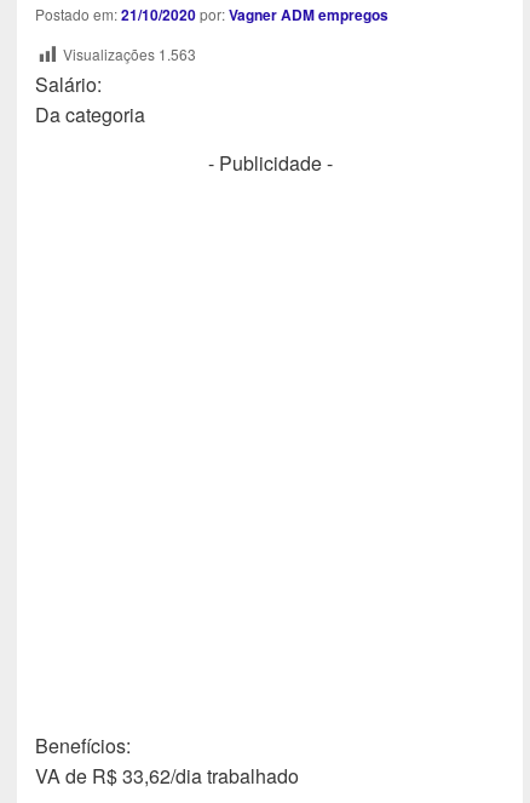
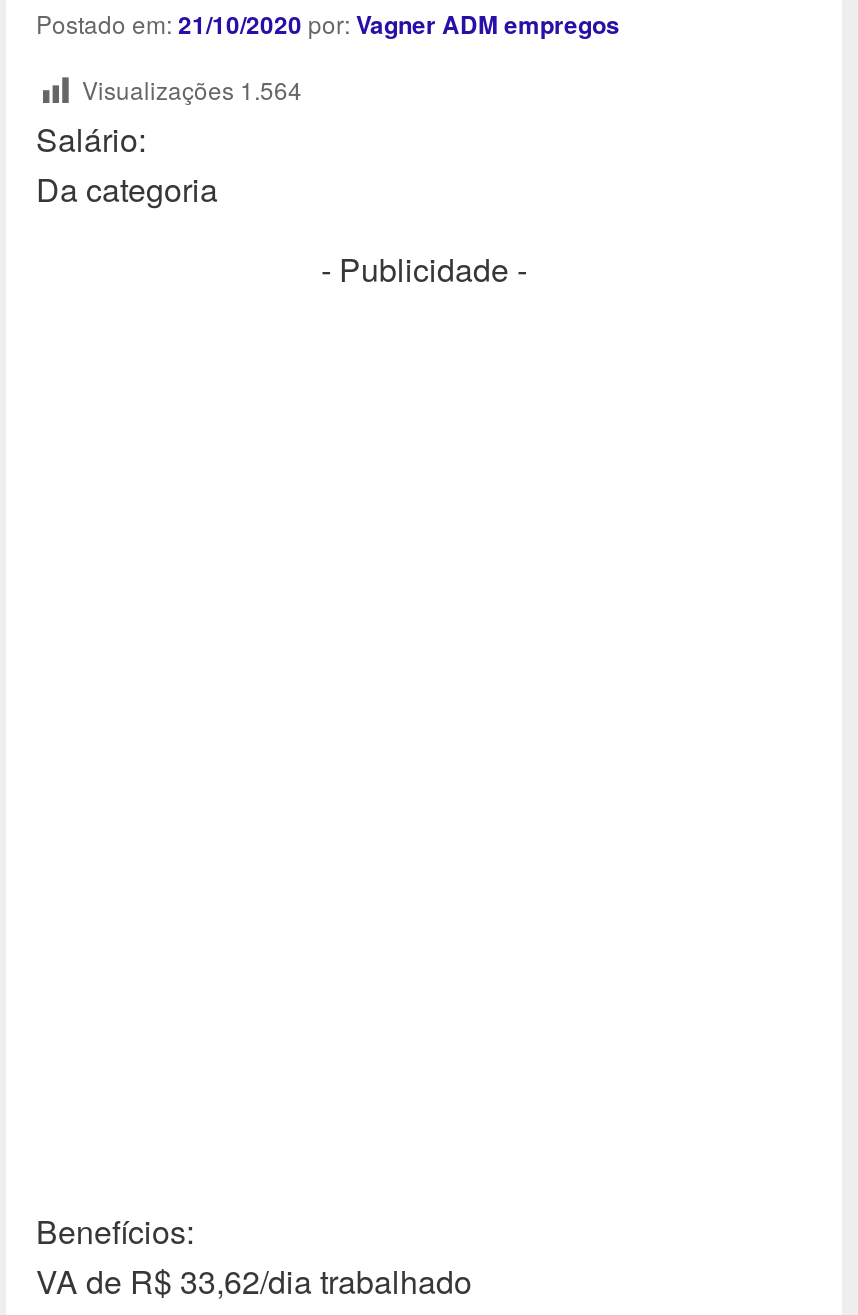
- Visualizações 1.563
+ Visualizações 1.564
